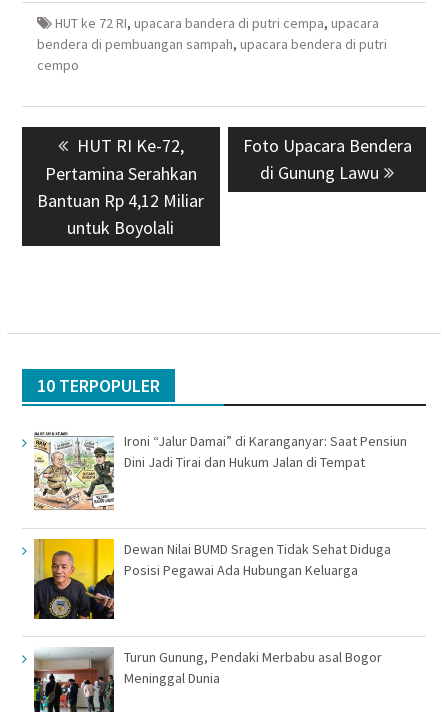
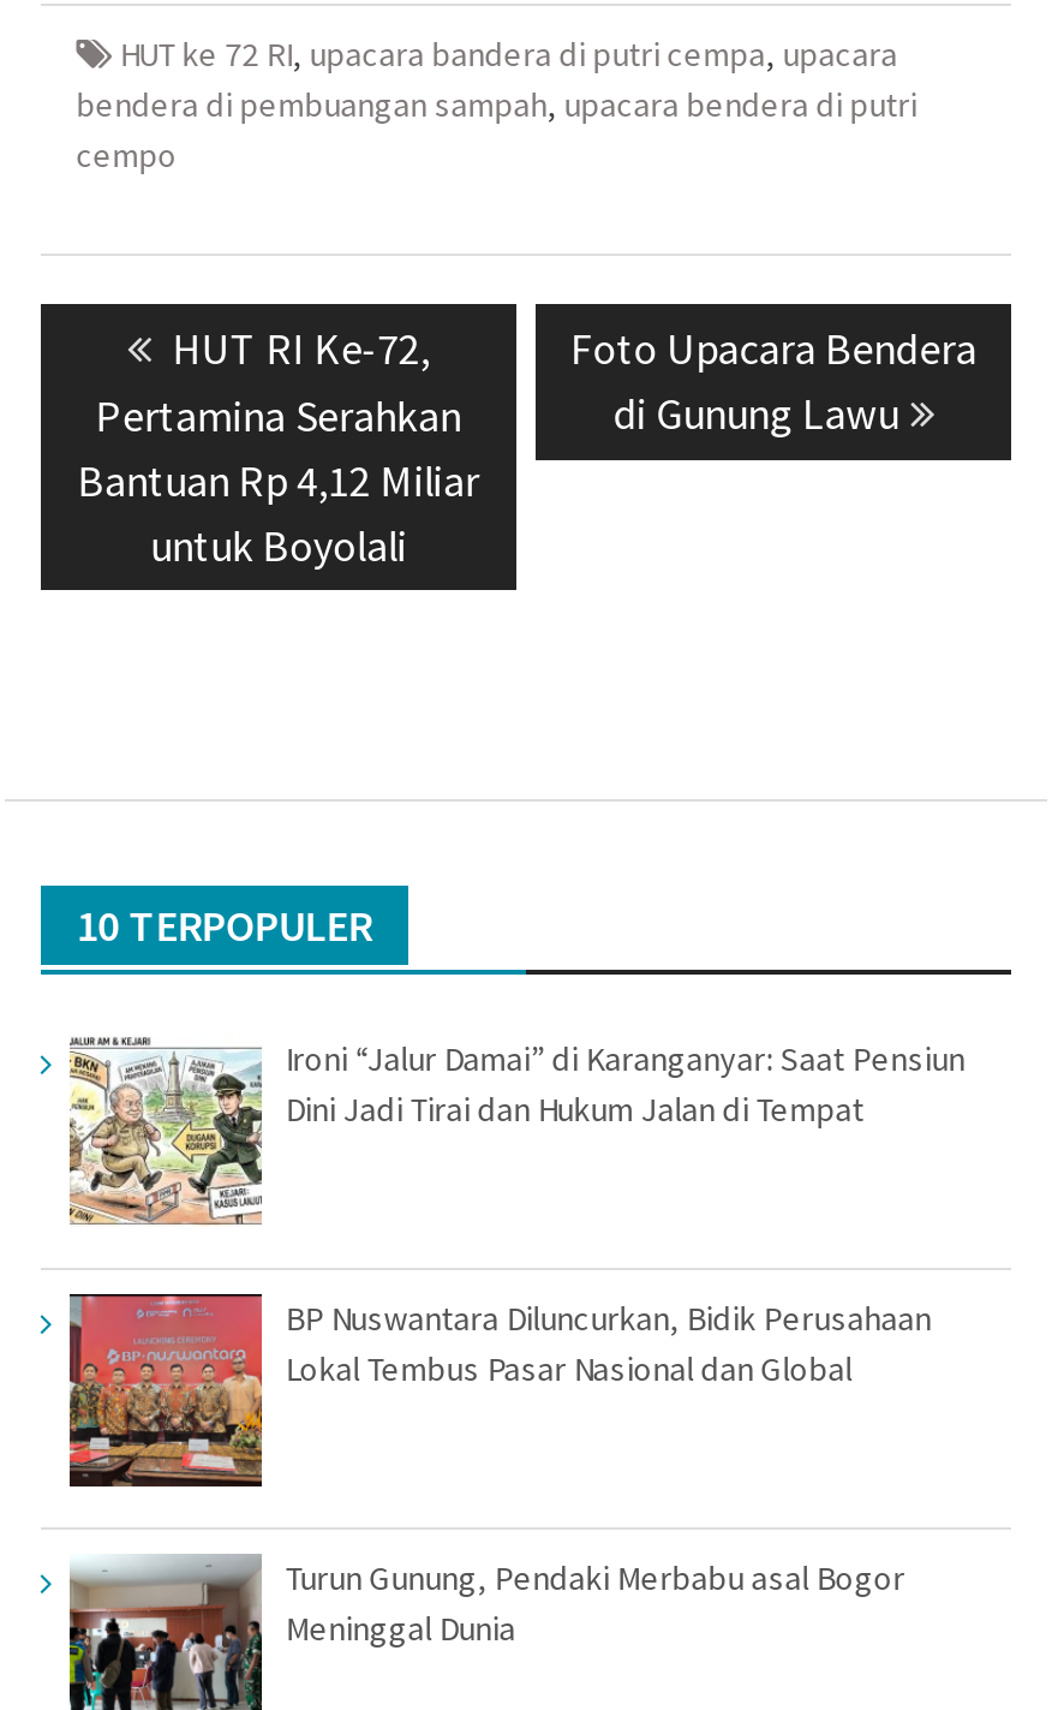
- [image]
- Dewan Nilai BUMD Sragen Tidak Sehat Diduga
- Posisi Pegawai Ada Hubungan Keluarga
+ [image]
+ BP Nuswantara Diluncurkan, Bidik Perusahaan
+ Lokal Tembus Pasar Nasional dan Global
